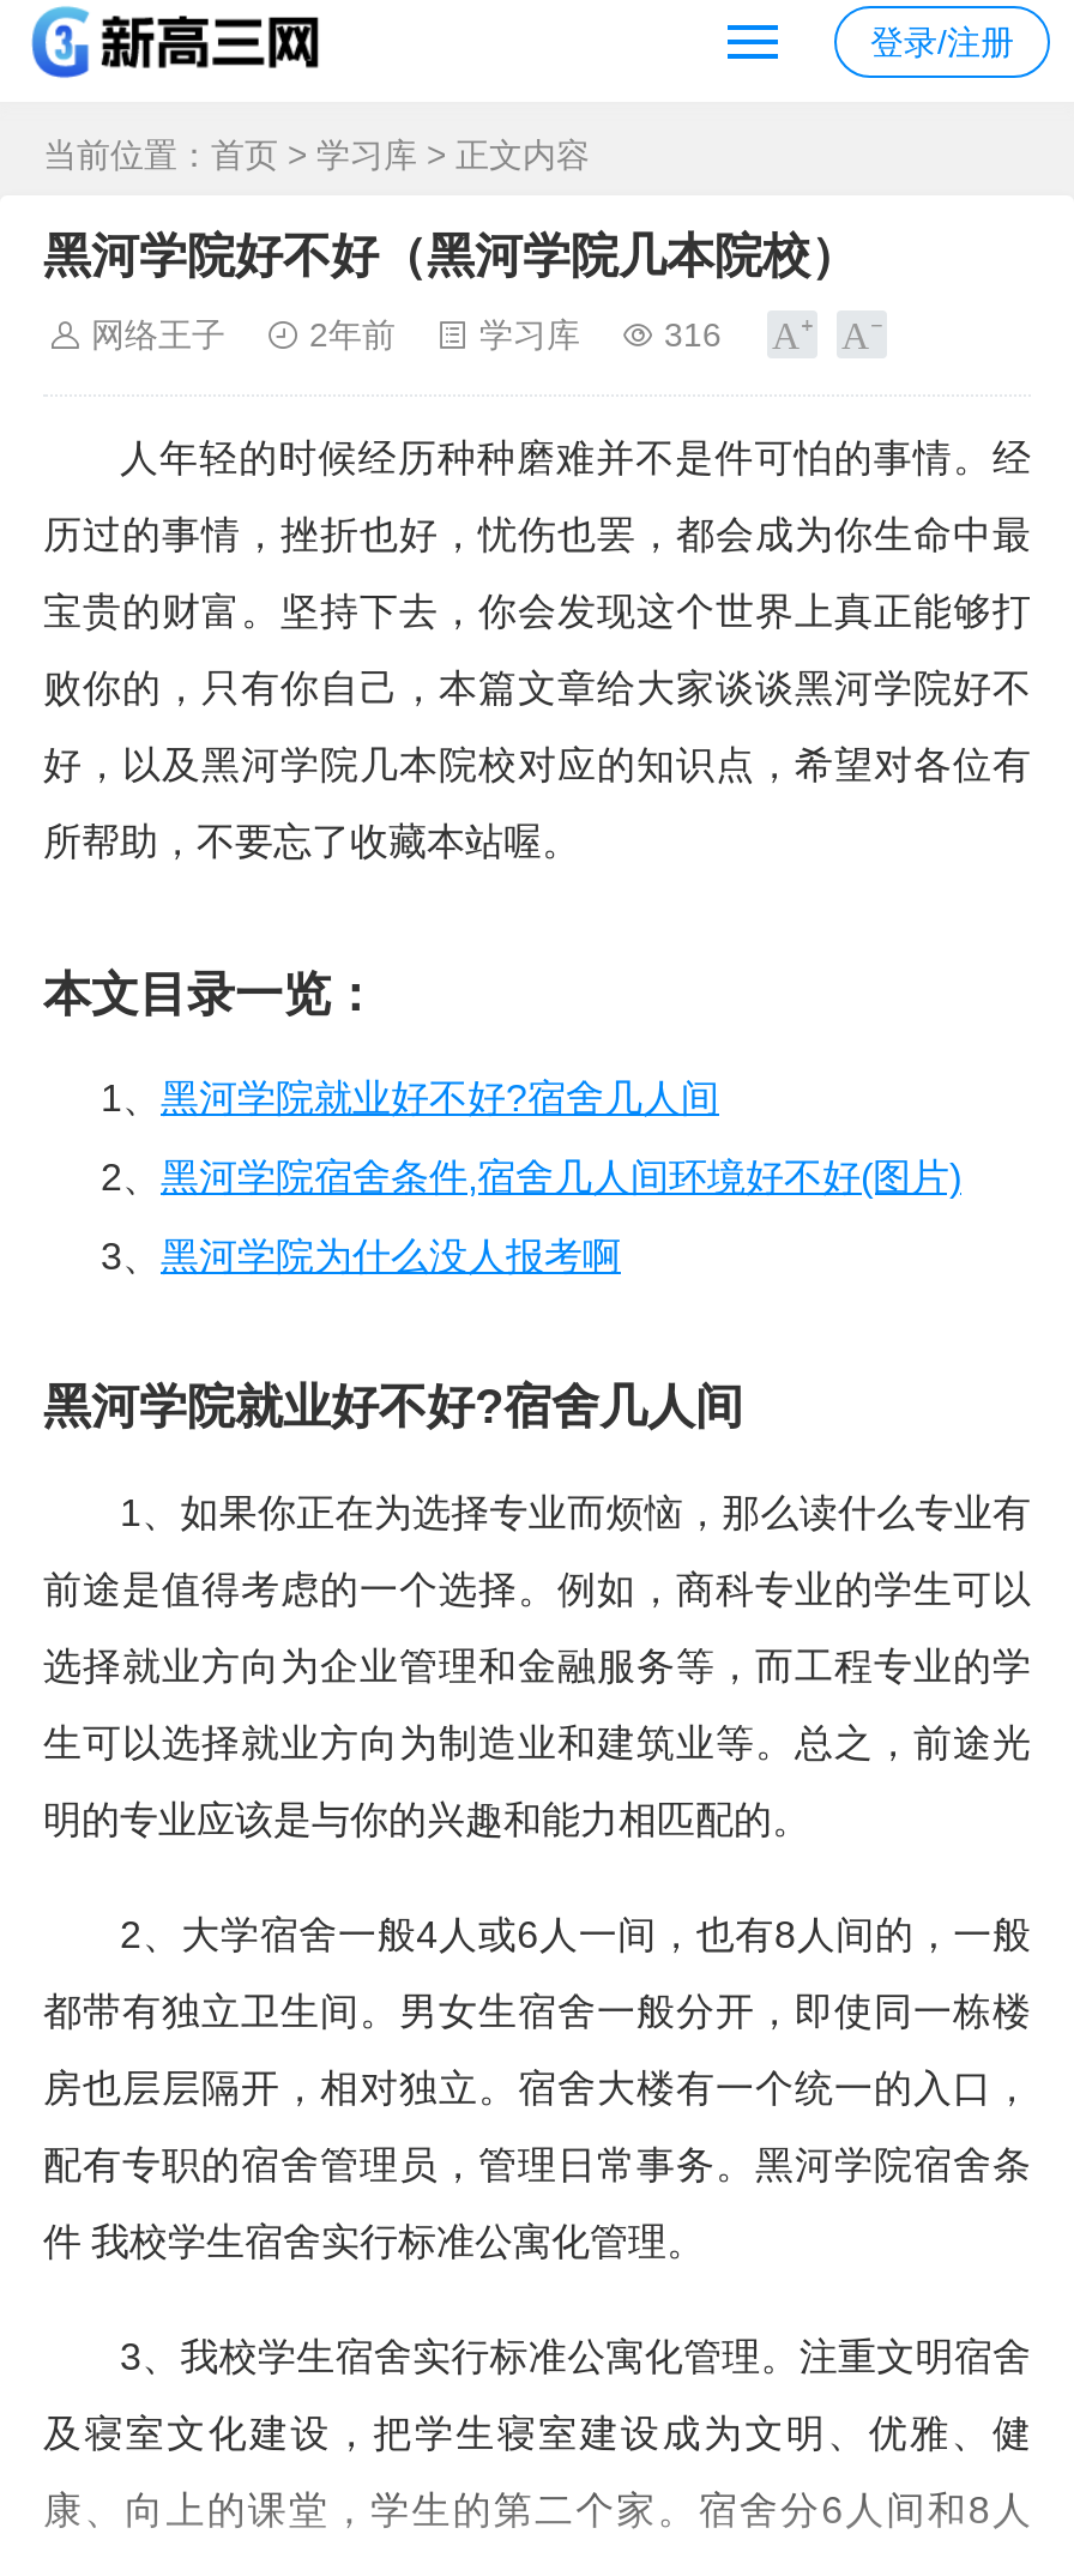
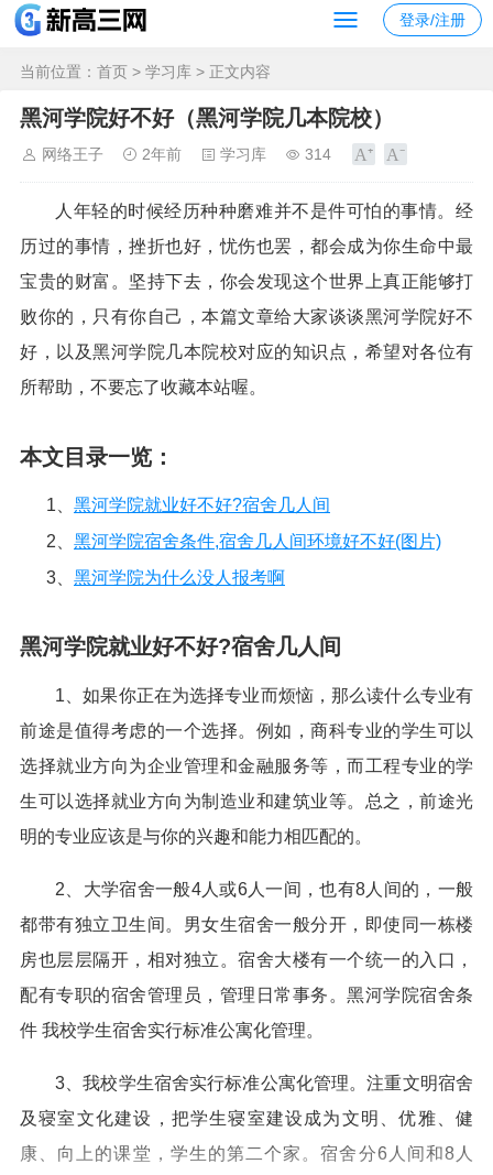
- 316
+ 314
